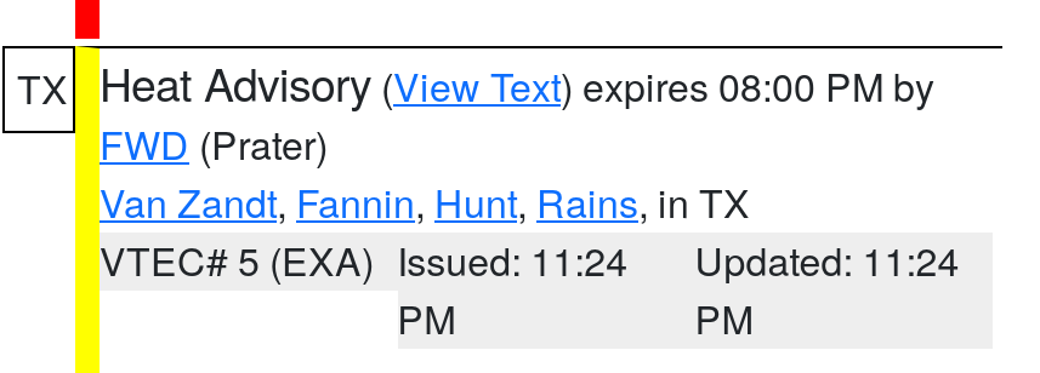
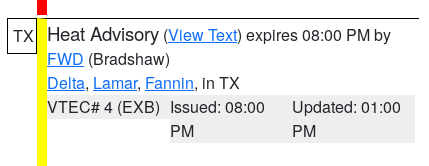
- FWD (Prater)
- Van Zandt, Fannin, Hunt, Rains, in TX
- VTEC# 5 (EXA) Issued: 11:24
+ FWD (Bradshaw)
+ Delta, Lamar, Fannin, in TX
+ VTEC# 4 (EXB) Issued: 08:00

- Updated: 11:24
+ Updated: 01:00
